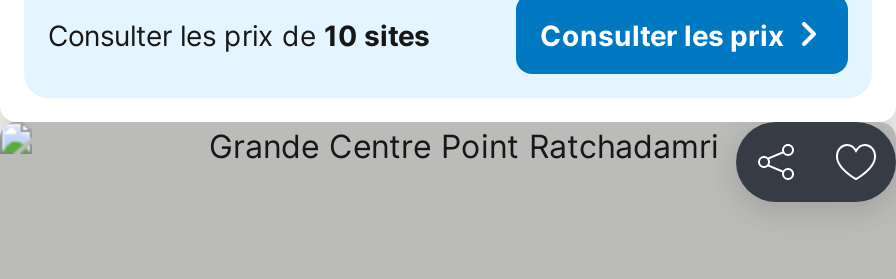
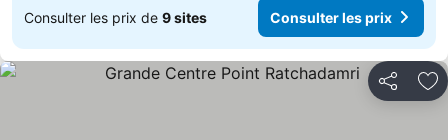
- Consulter les prix de 10 sites
+ Consulter les prix de 9 sites
